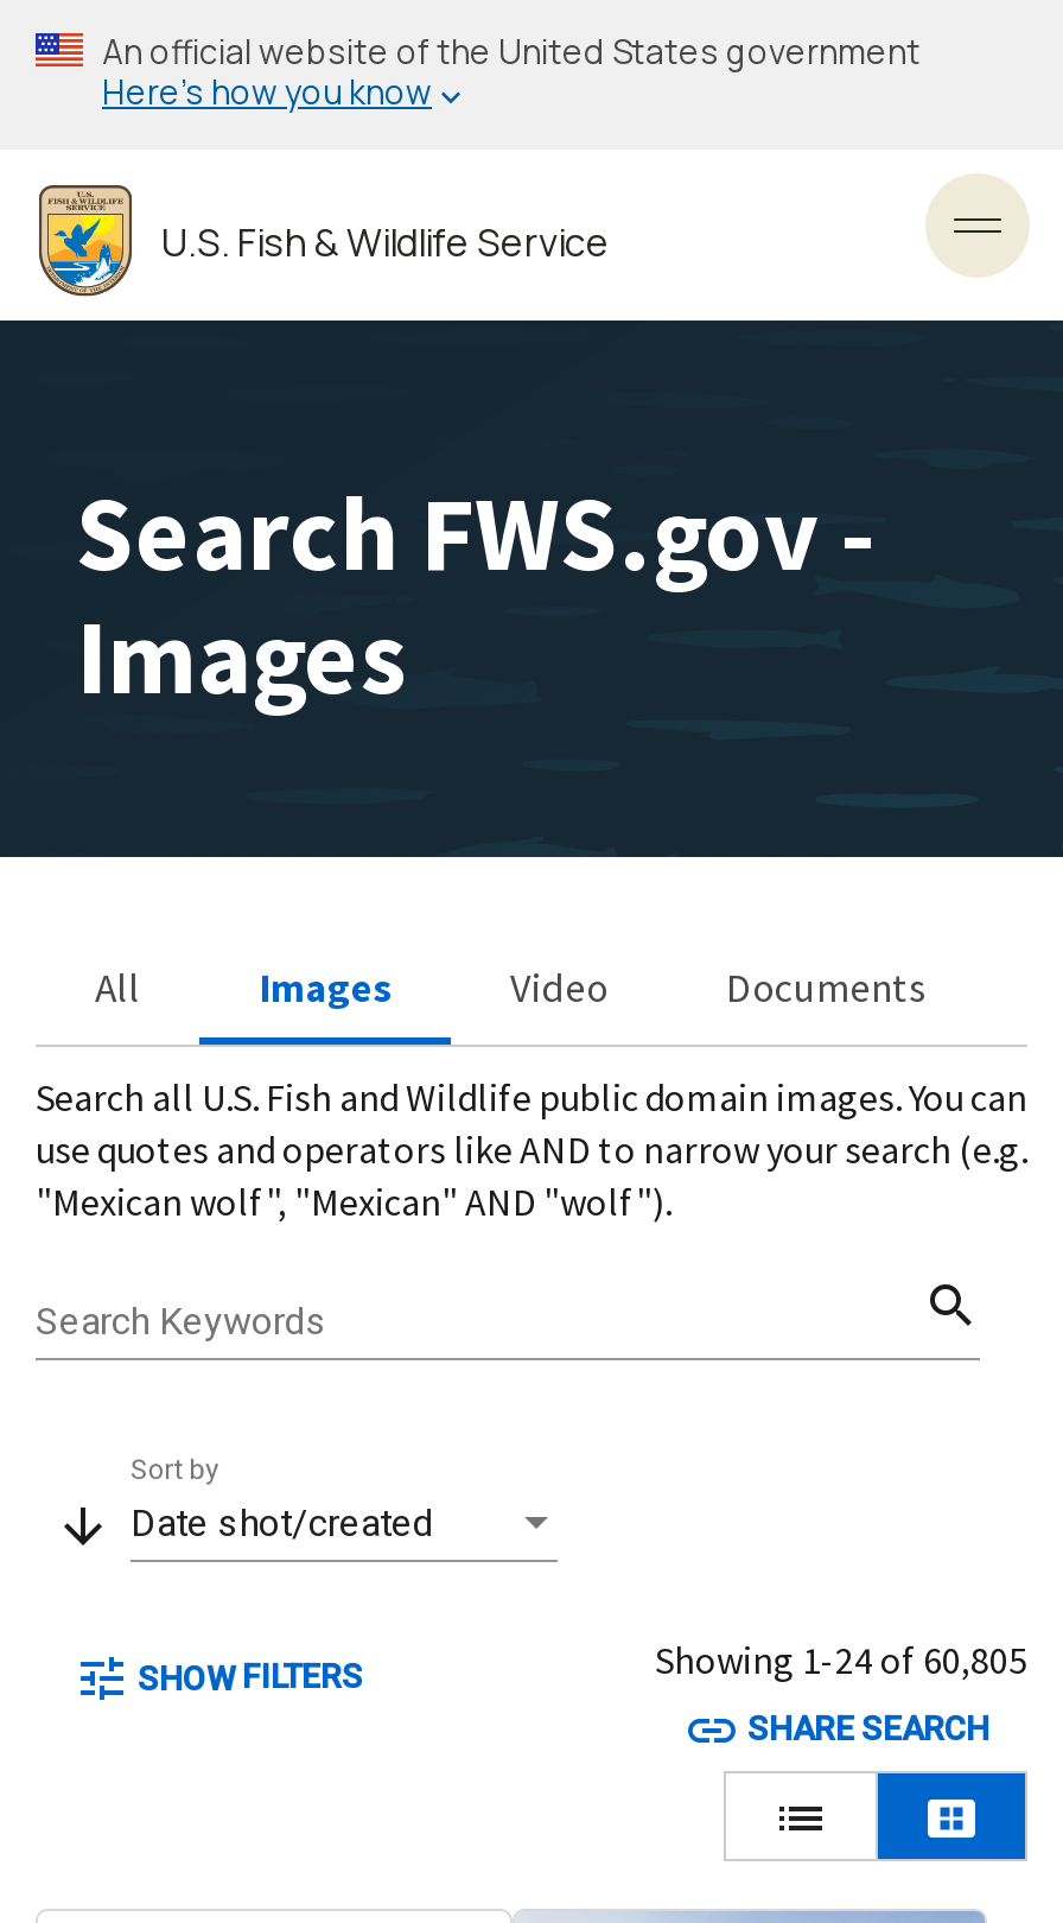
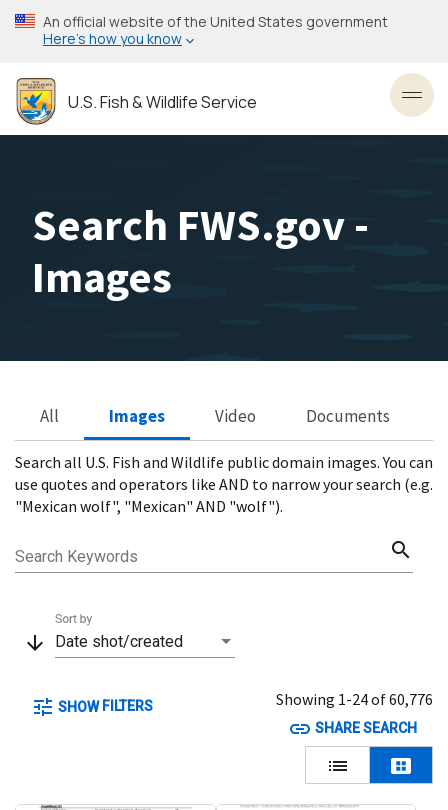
- Showing 1-24 of 60,805
+ Showing 1-24 of 60,776
